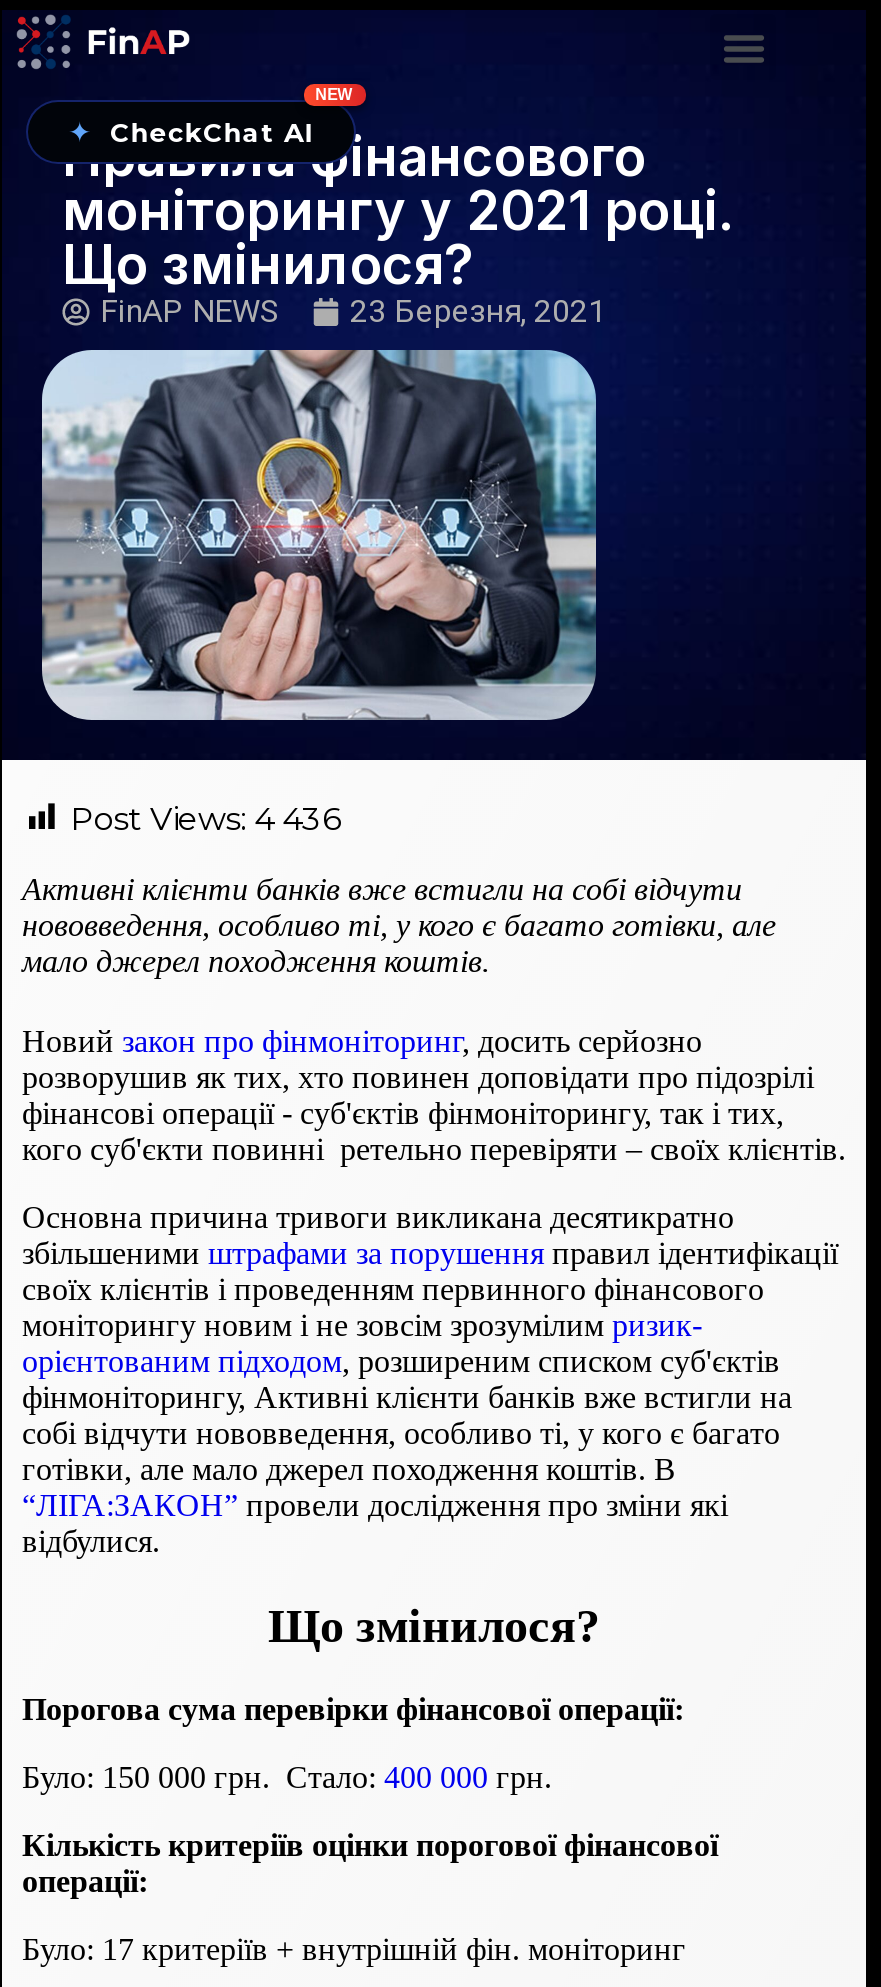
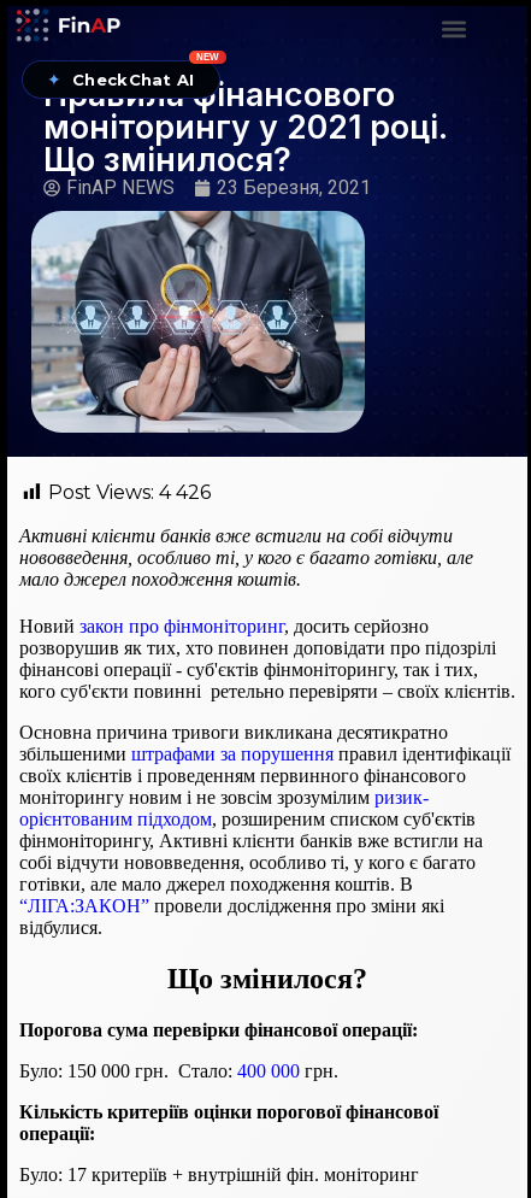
- Post Views: 4 436
+ Post Views: 4 426
